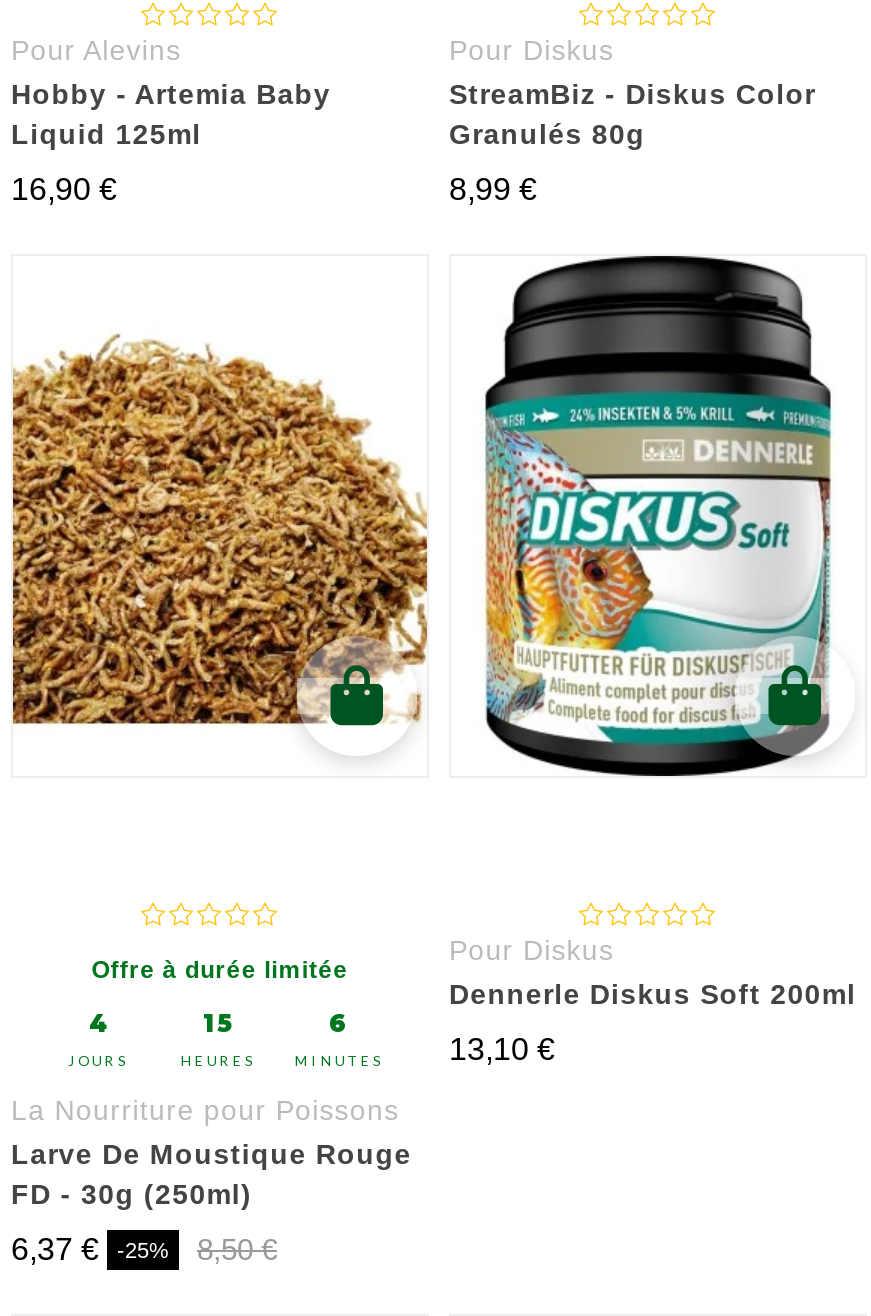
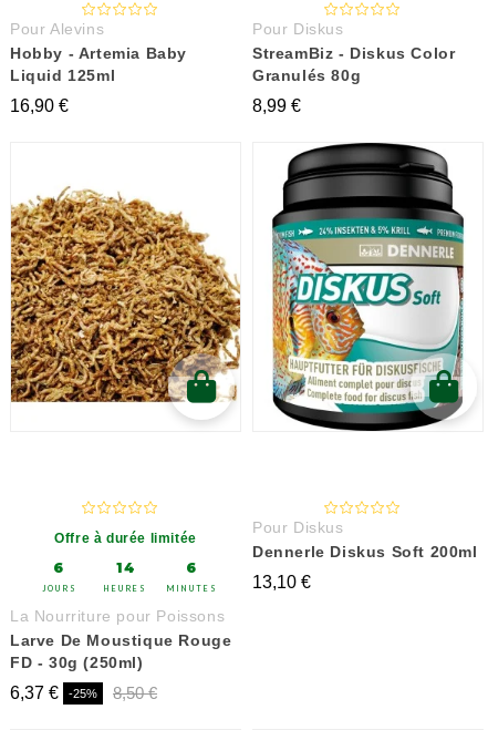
- 4
+ 6

- 15
+ 14
